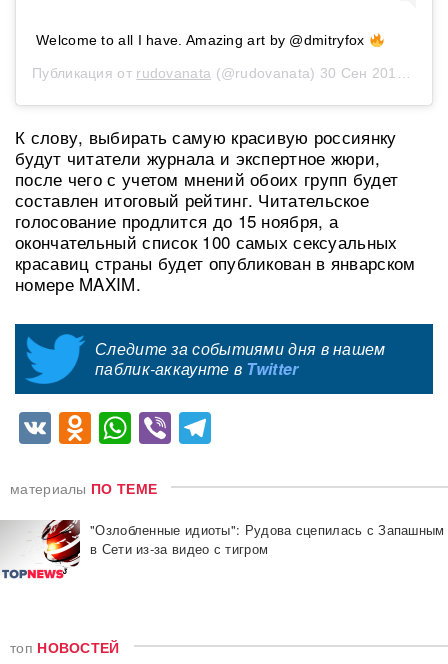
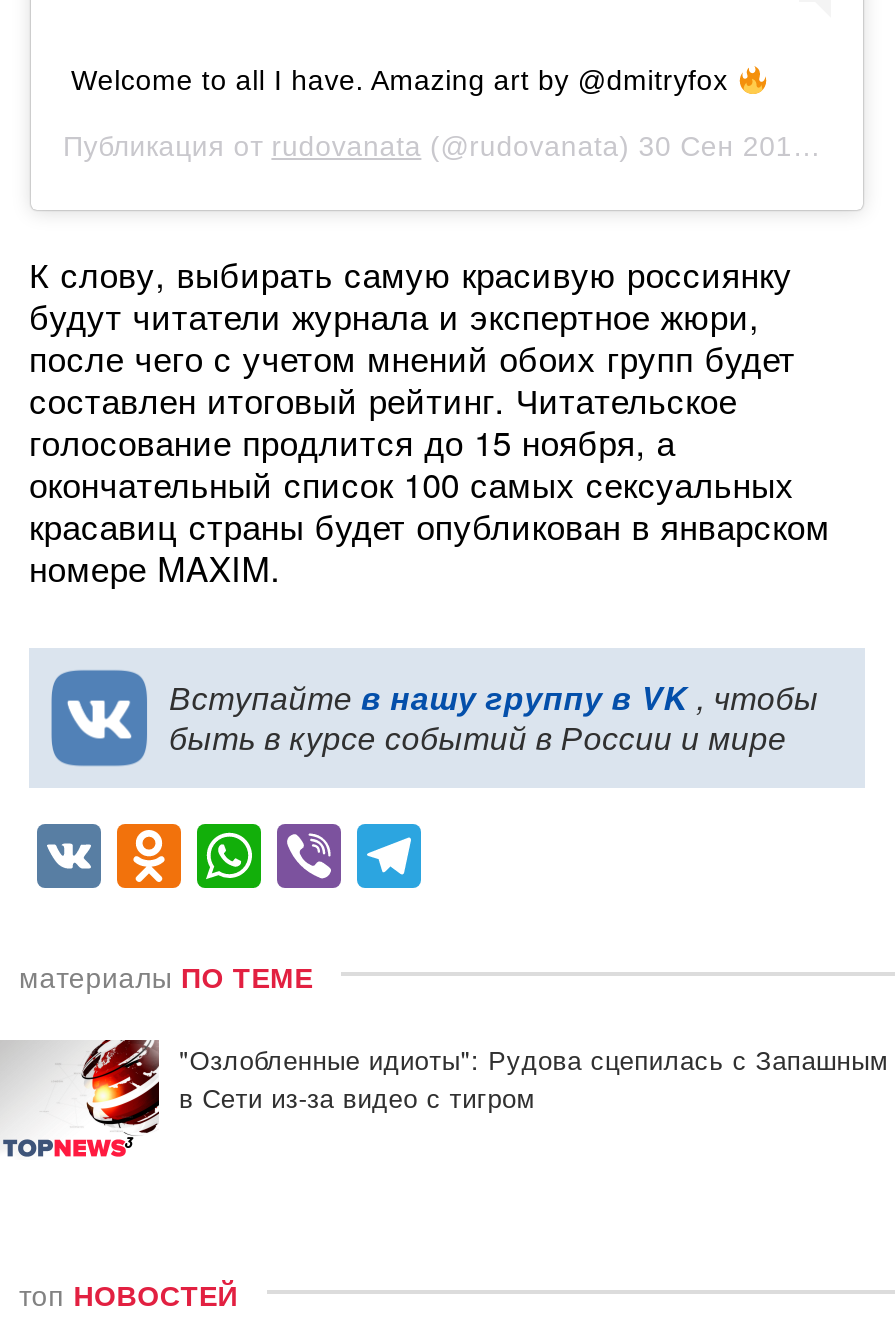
- Следите за событиями дня в нашем
- паблик-аккаунте в Twitter
+ Вступайте в нашу группу в VK, чтобы
+ быть в курсе событий в России и мире
